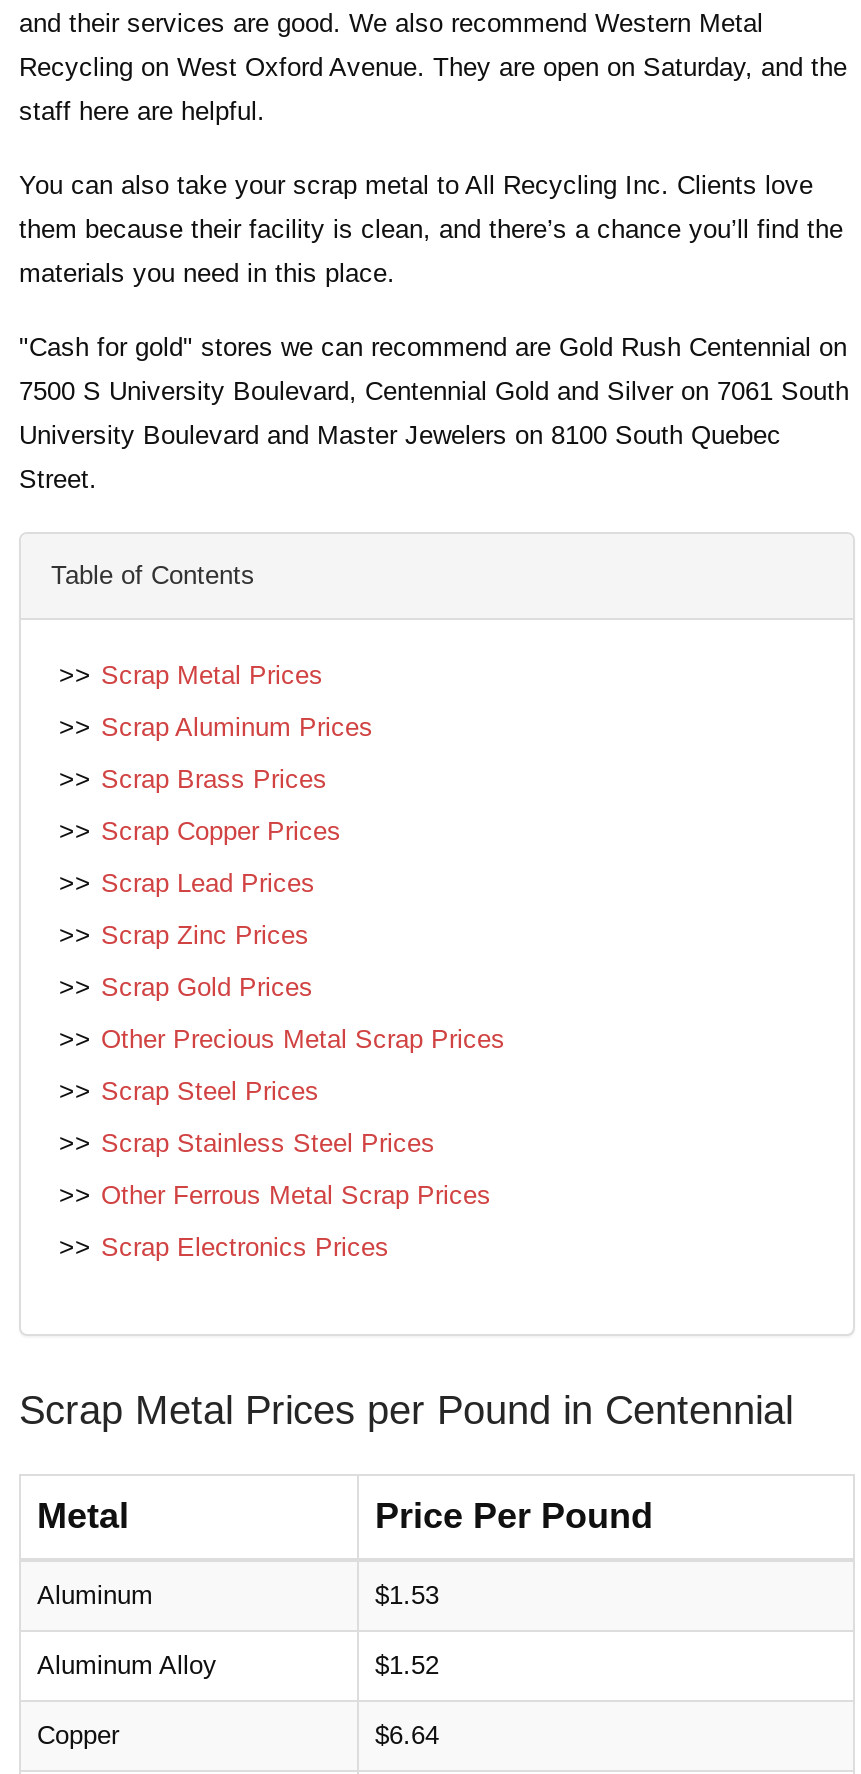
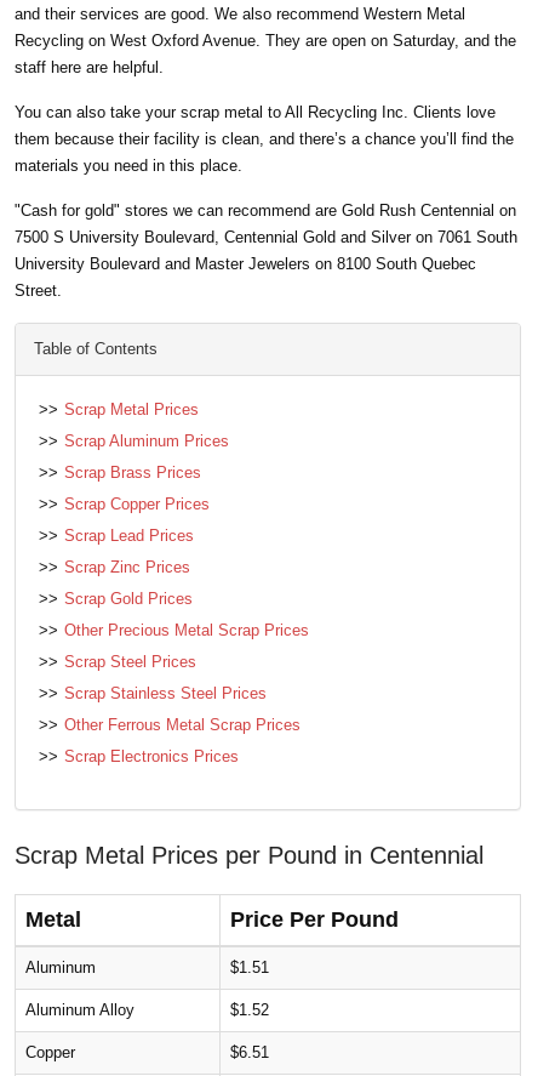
- $1.53
+ $1.51

- $6.64
+ $6.51
